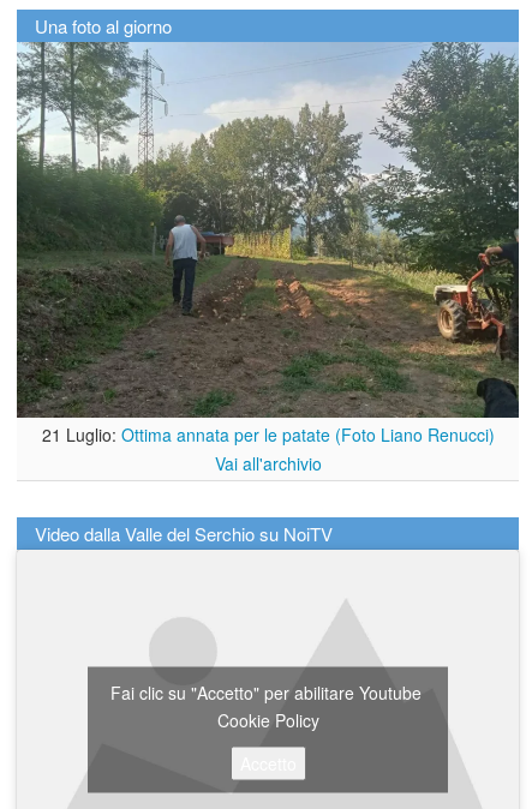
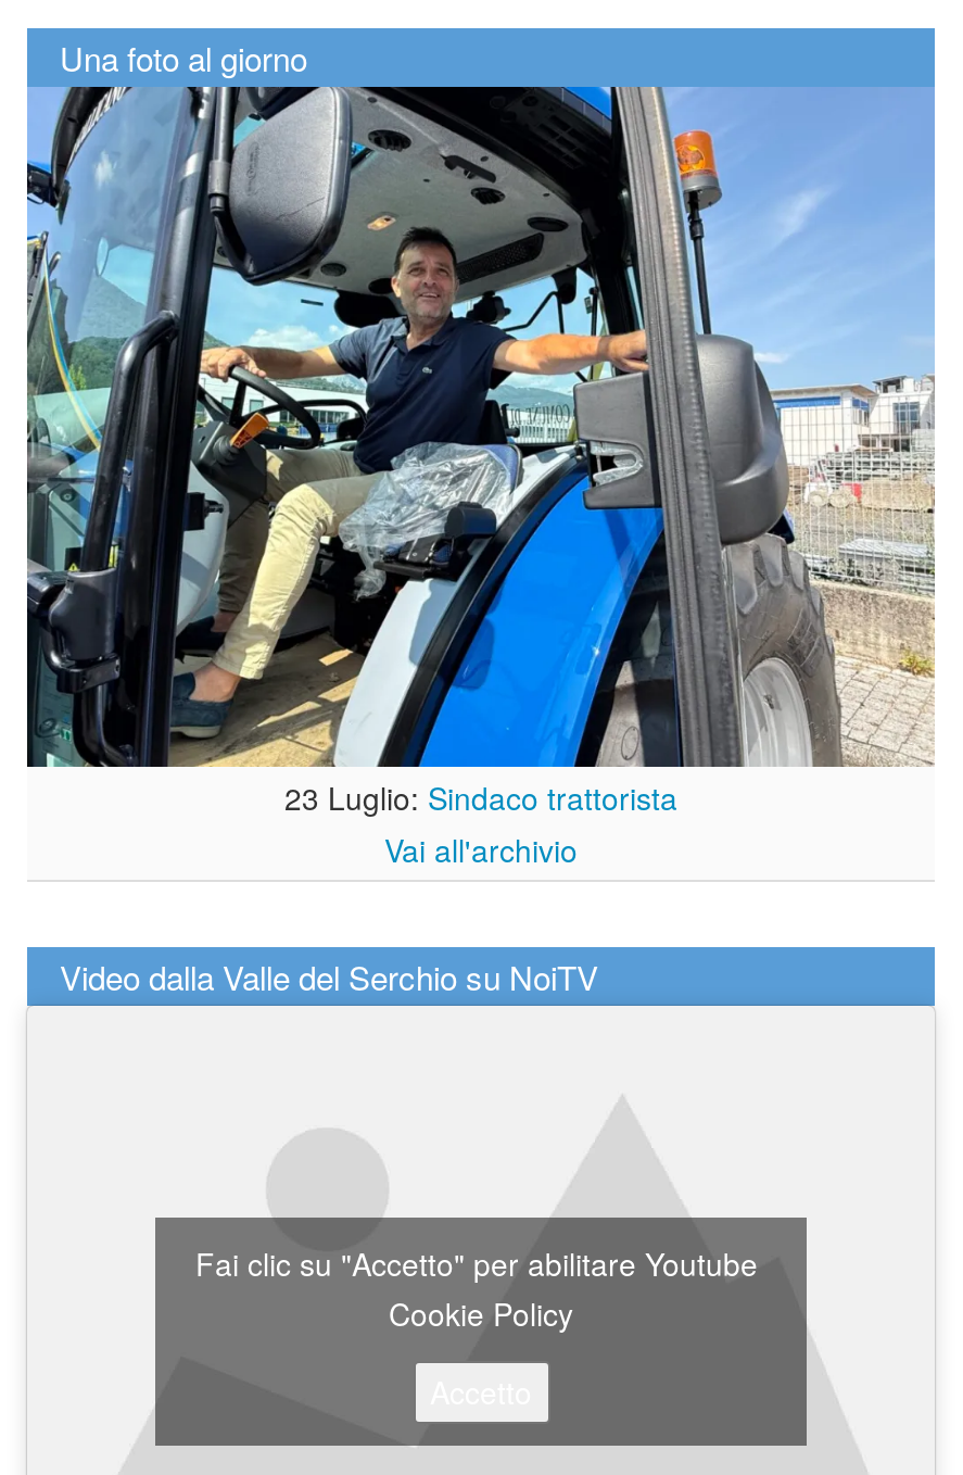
- [image]
- 21 Luglio: Ottima annata per le patate (Foto Liano Renucci)
+ [image]
+ 23 Luglio: Sindaco trattorista
